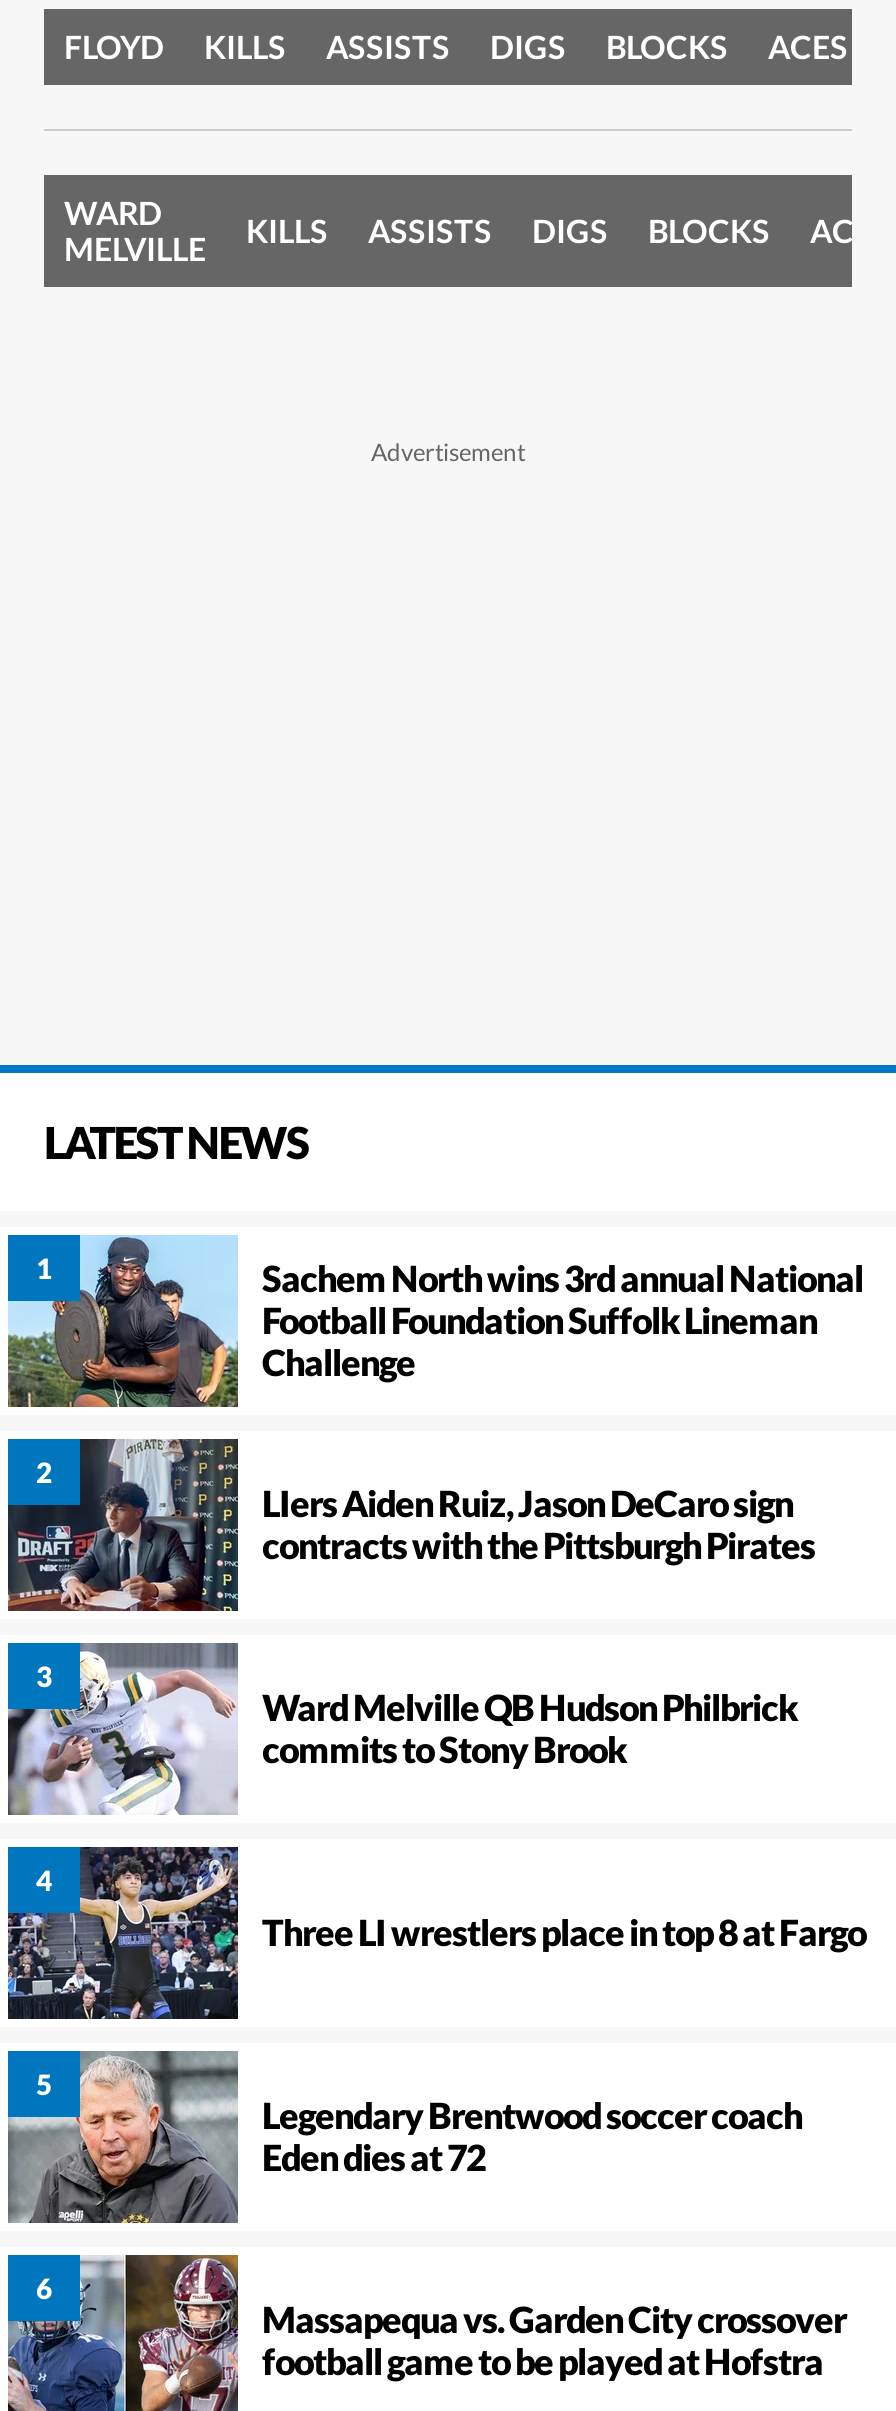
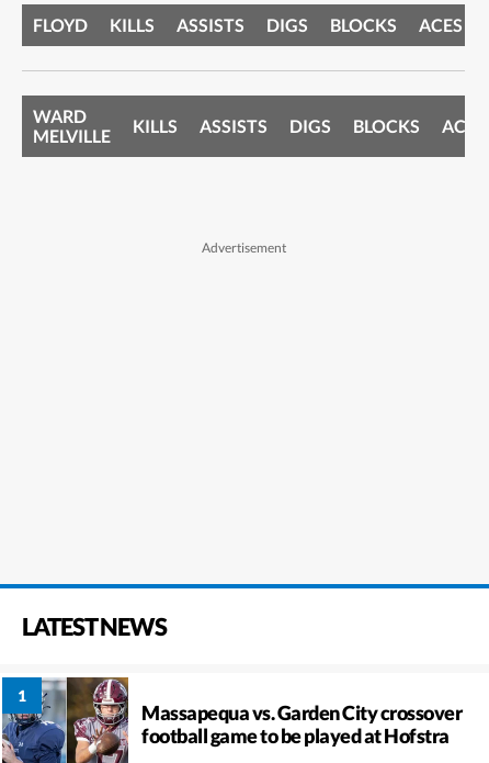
- [image]
- Sachem North wins 3rd annual National
- Football Foundation Suffolk Lineman
- Challenge
- LIers Aiden Ruiz, Jason DeCaro sign
- contracts with the Pittsburgh Pirates

- [image]

- [image]
- Ward Melville QB Hudson Philbrick
- commits to Stony Brook

- [image]
- Three LI wrestlers place in top 8 at Fargo

- [image]
- Legendary Brentwood soccer coach
- Eden dies at 72
